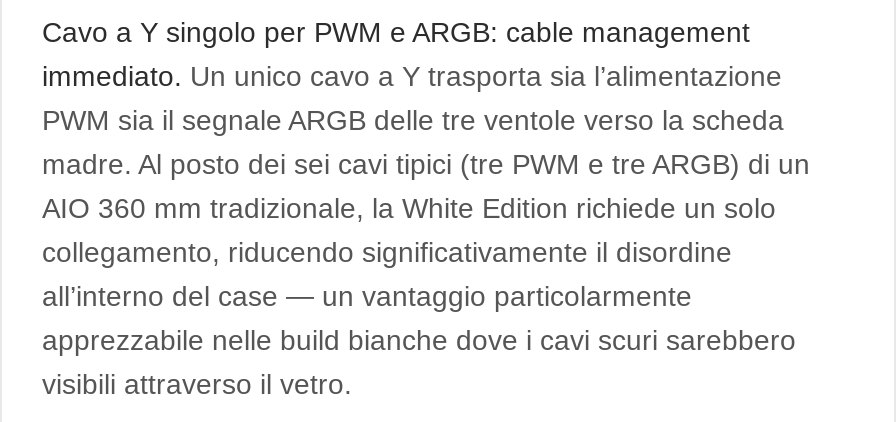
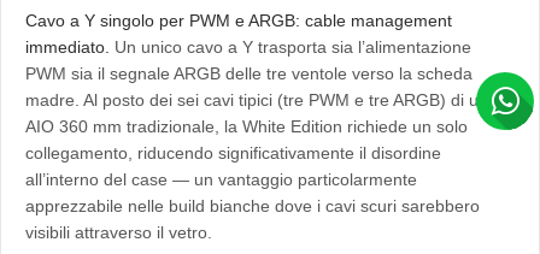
+ [image]
